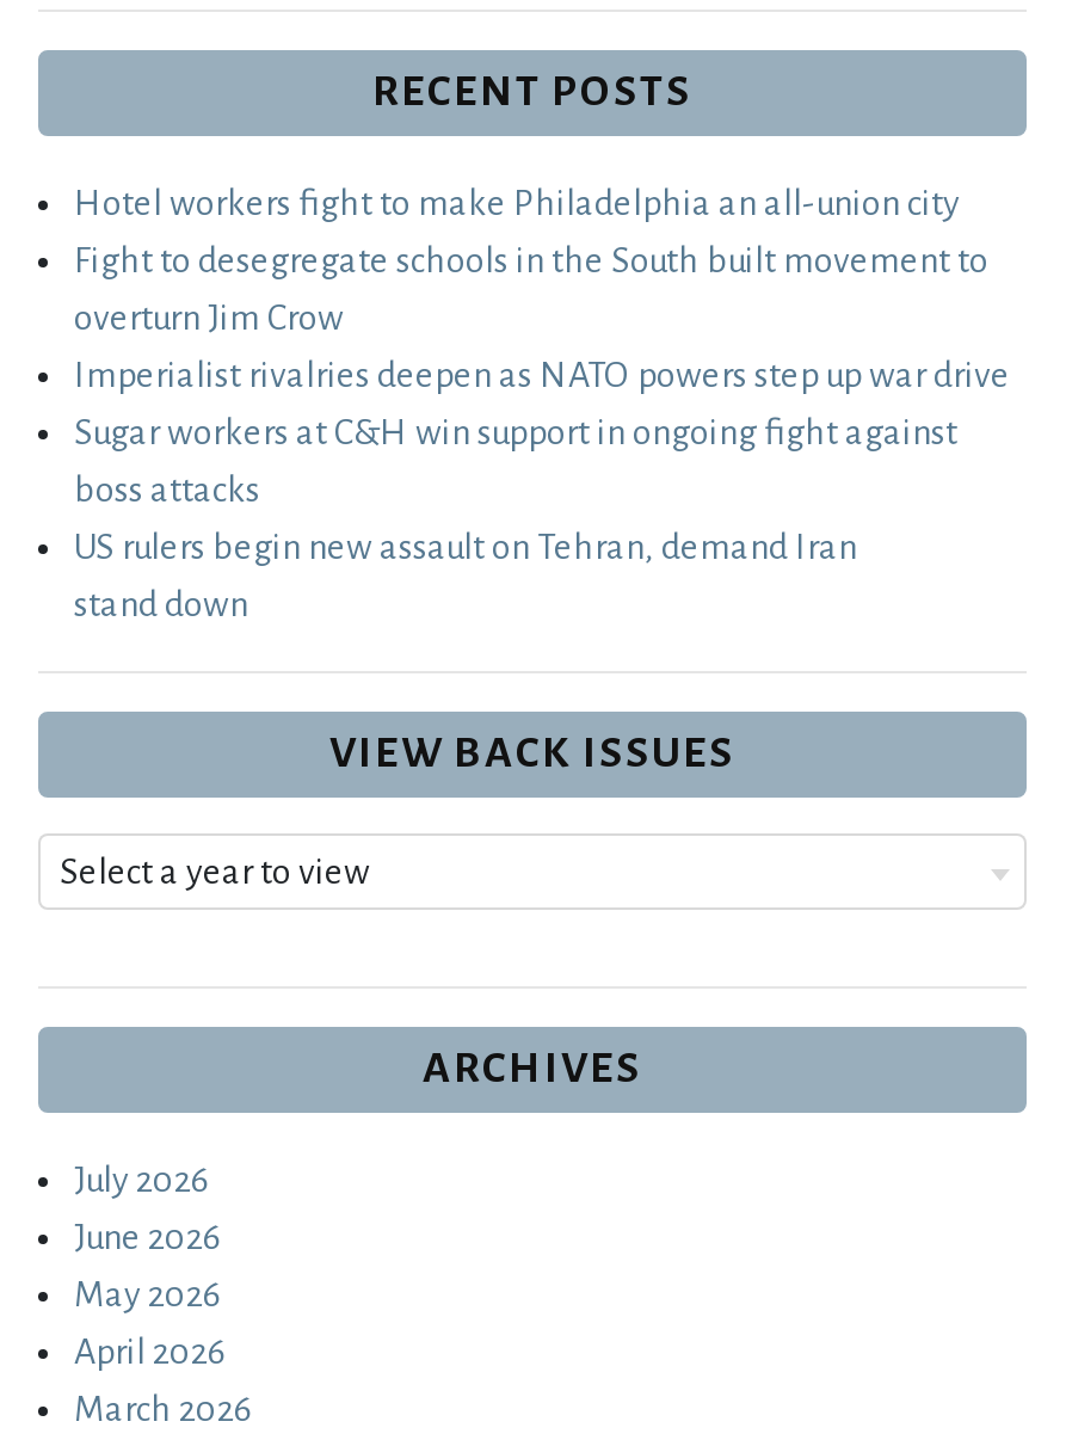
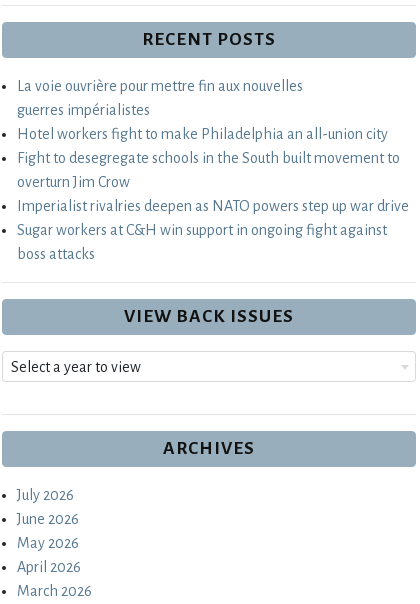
+ La voie ouvrière pour mettre fin aux nouvelles
+ guerres impérialistes

moved down: Hotel workers fight to make Philadelphia an all-union city | Fight to desegregate schools in the South built movement to | overturn Jim Crow | Imperialist rivalries deepen as NATO powers step up war drive | Sugar workers at C&H win support in ongoing fight against | boss attacks

- US rulers begin new assault on Tehran, demand Iran
- stand down
